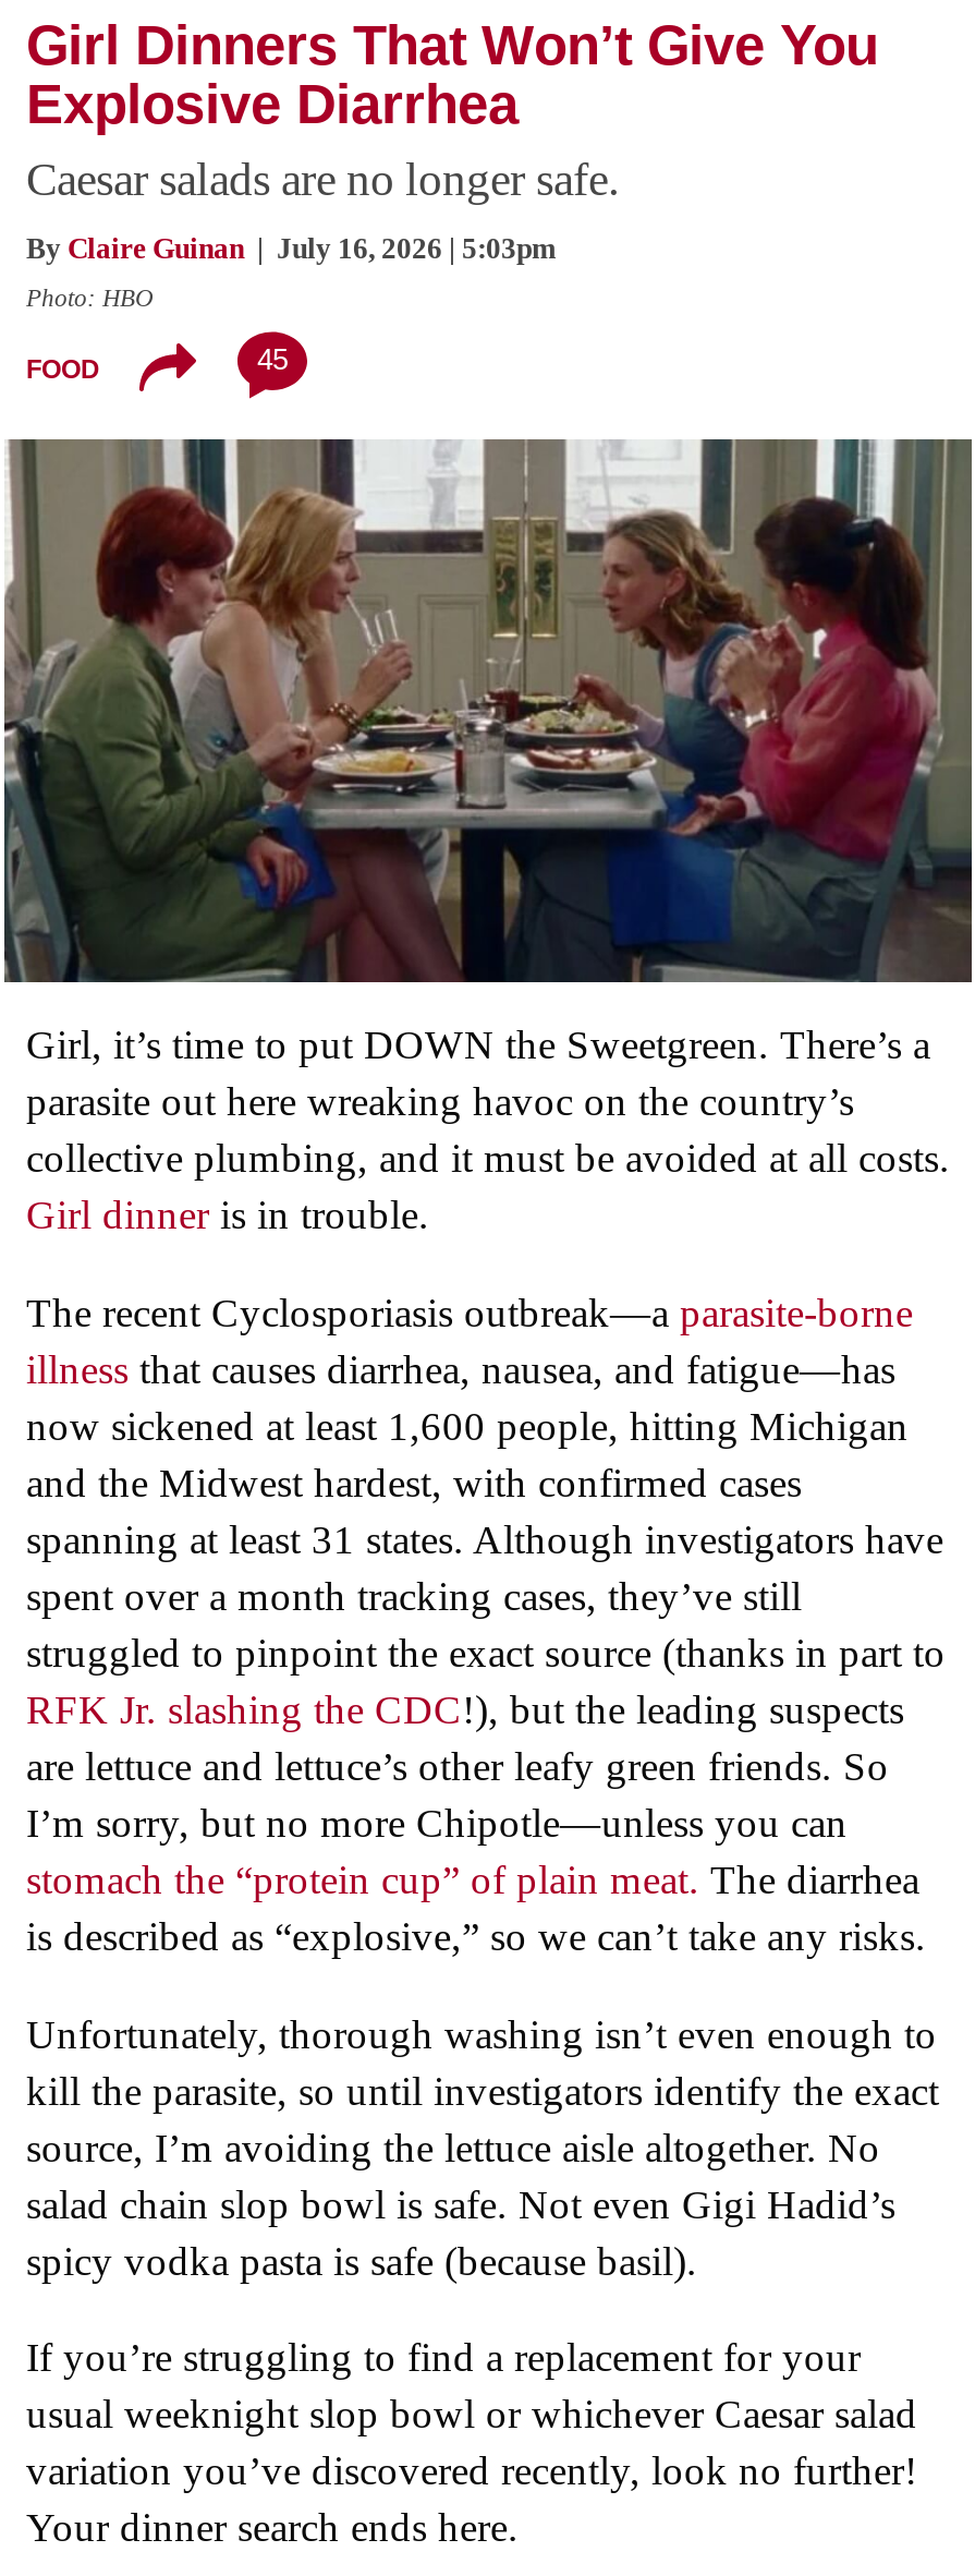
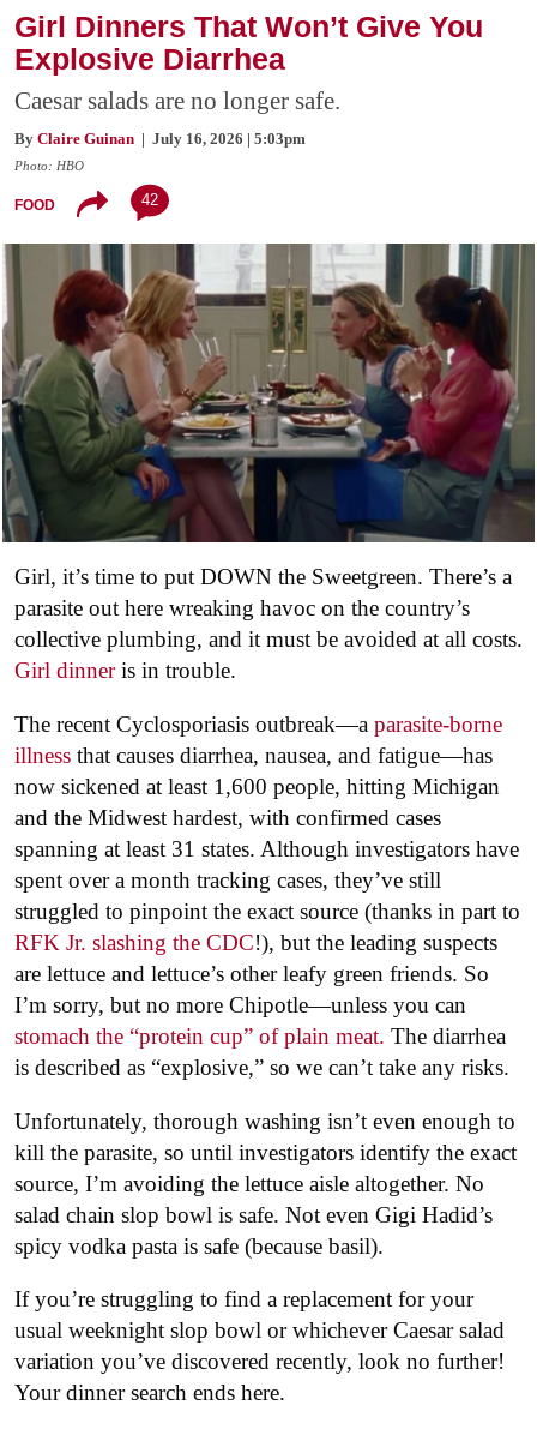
- 45
+ 42
